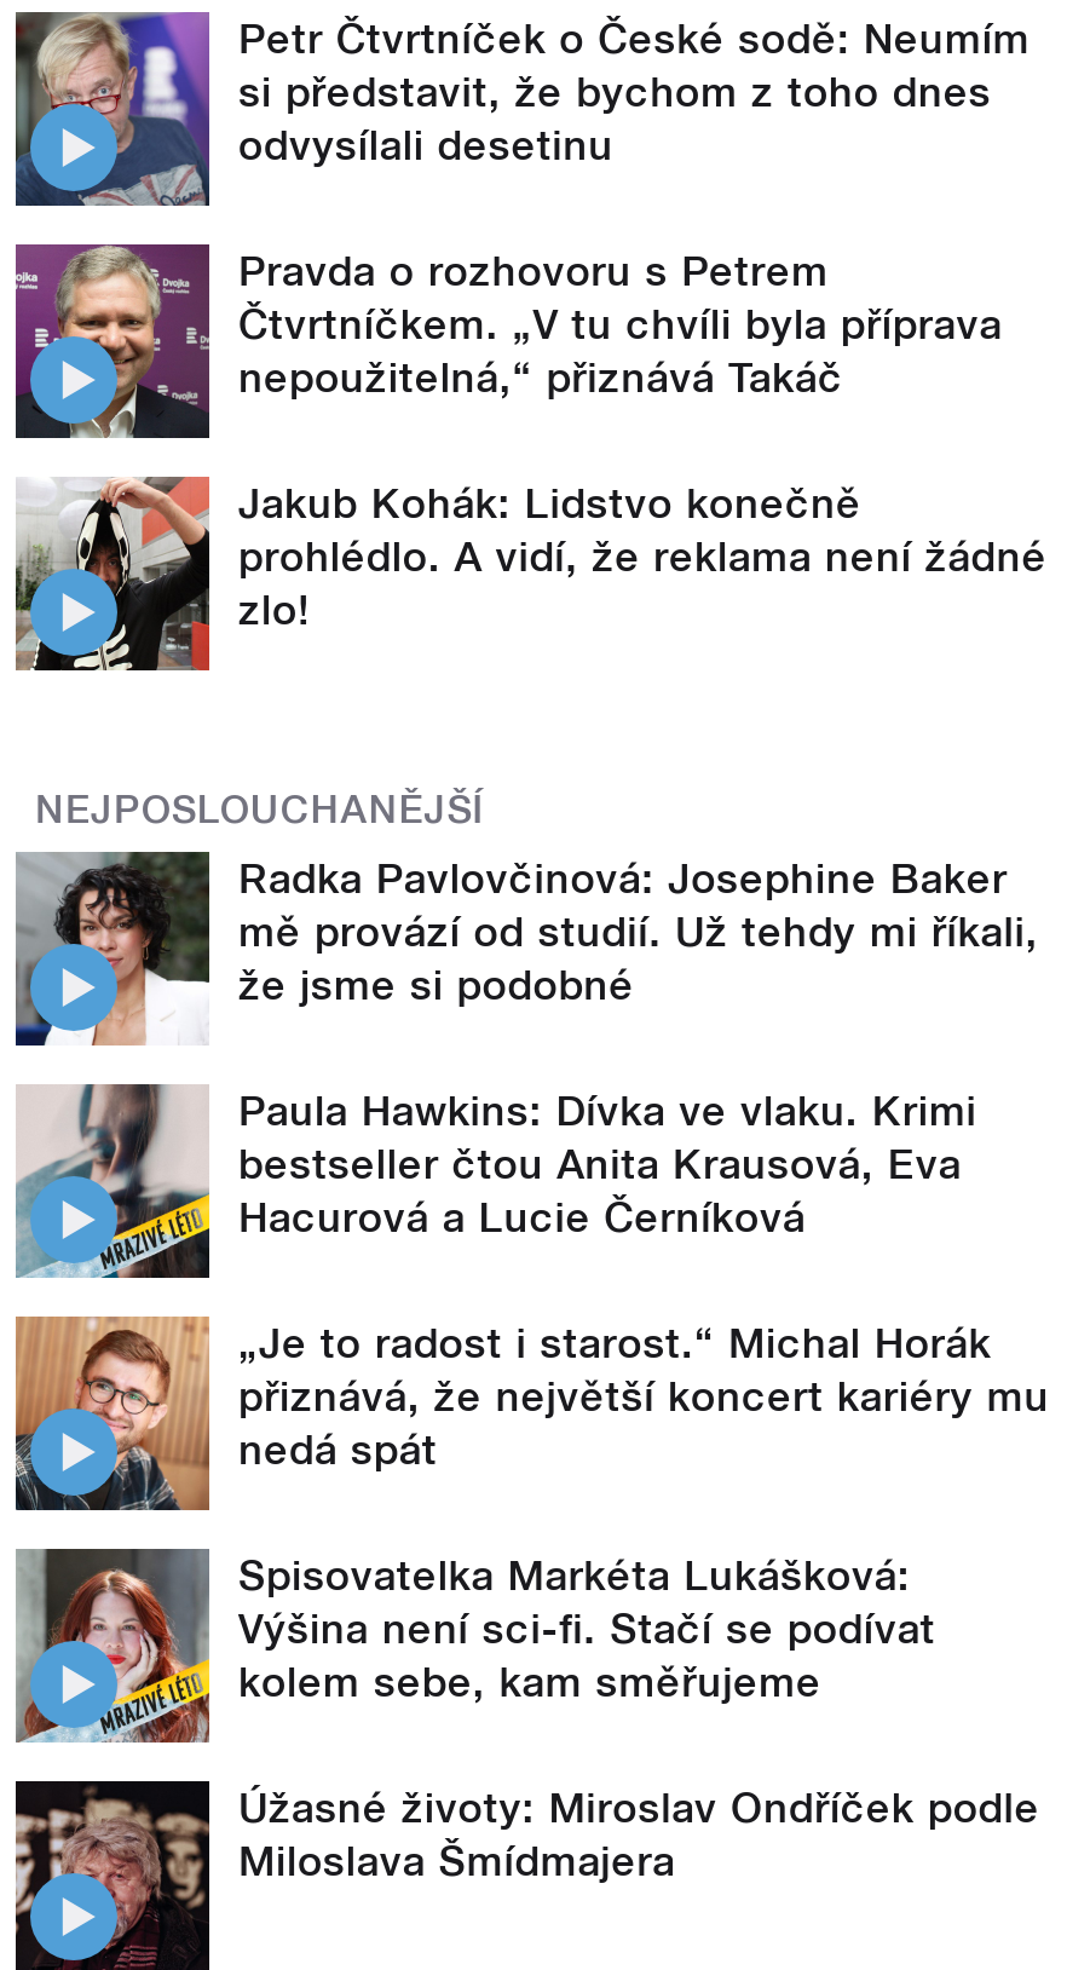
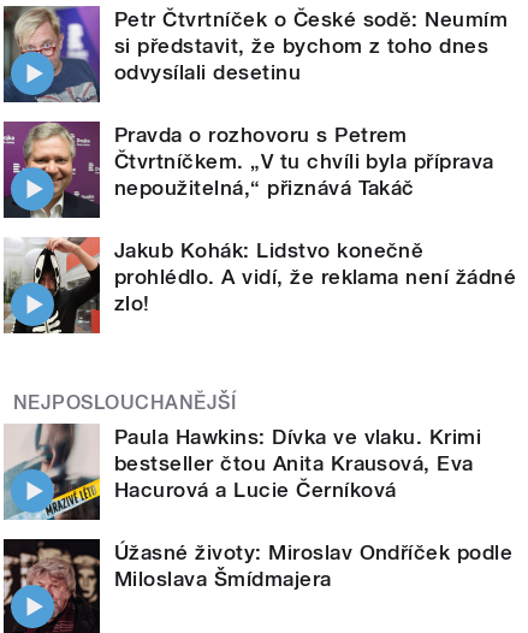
- [image]
- Radka Pavlovčinová: Josephine Baker
- mě provází od studií. Už tehdy mi říkali,
- že jsme si podobné

- [image]
- „Je to radost i starost.“ Michal Horák
- přiznává, že největší koncert kariéry mu
- nedá spát
- Spisovatelka Markéta Lukášková:
- Výšina není sci-fi. Stačí se podívat
- kolem sebe, kam směřujeme

- [image]
